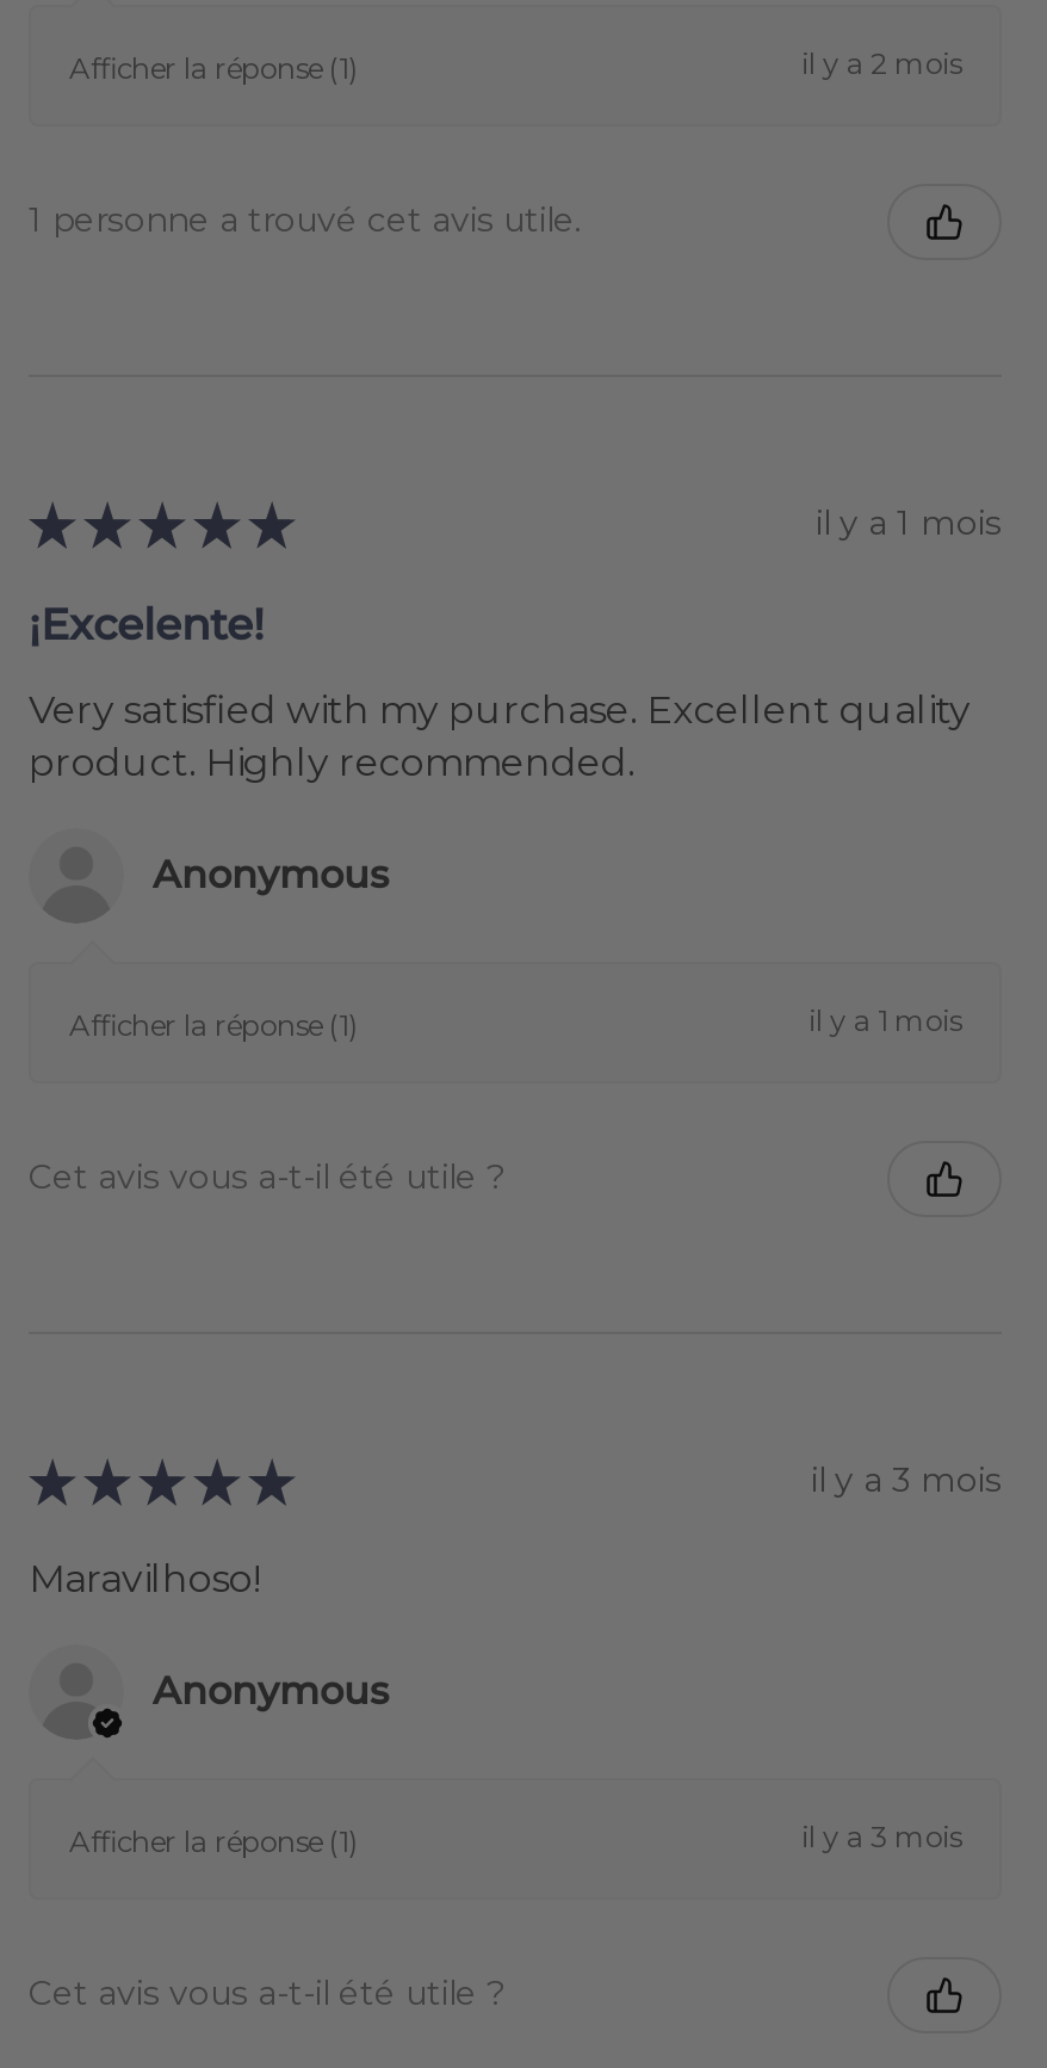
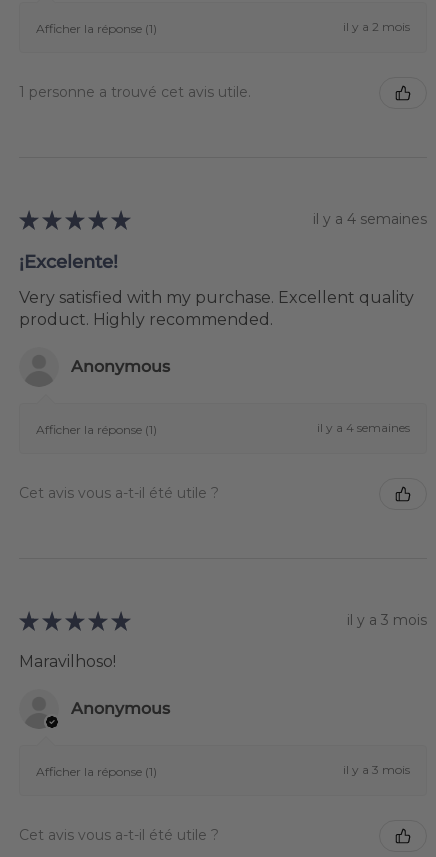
- il y a 1 mois
+ il y a 4 semaines

- il y a 1 mois
+ il y a 4 semaines
